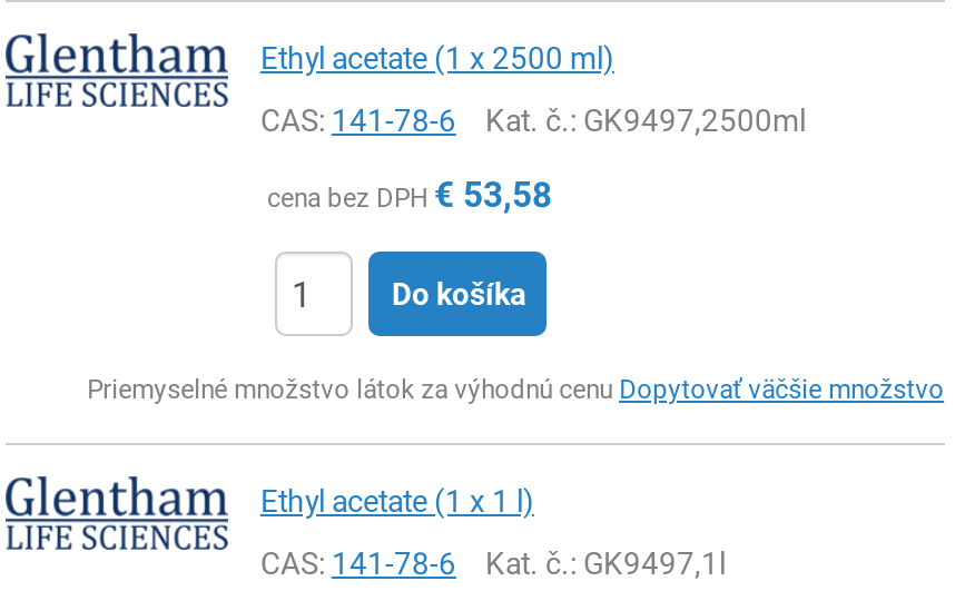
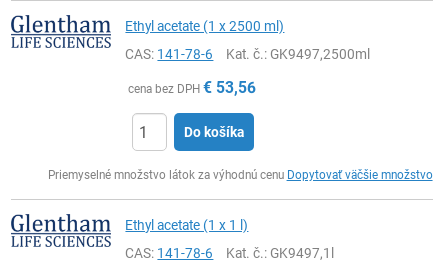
- cena bez DPH €53,58
+ cena bez DPH €53,56
